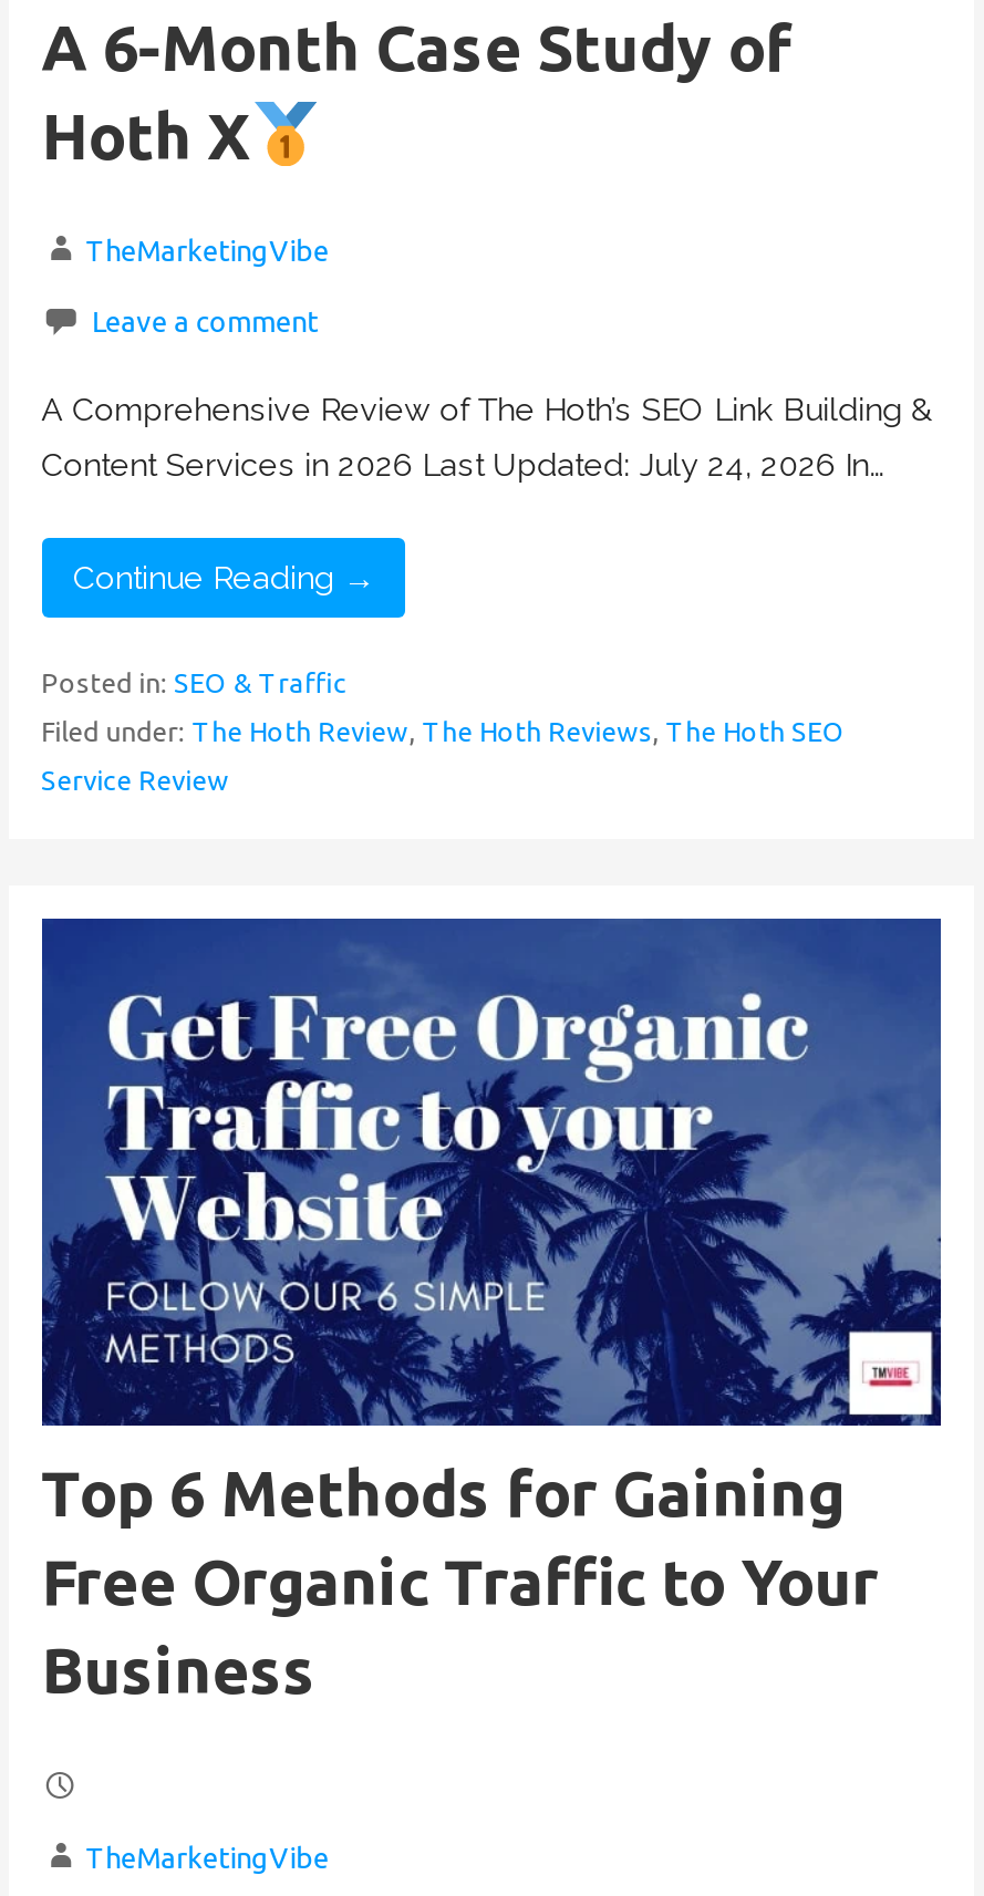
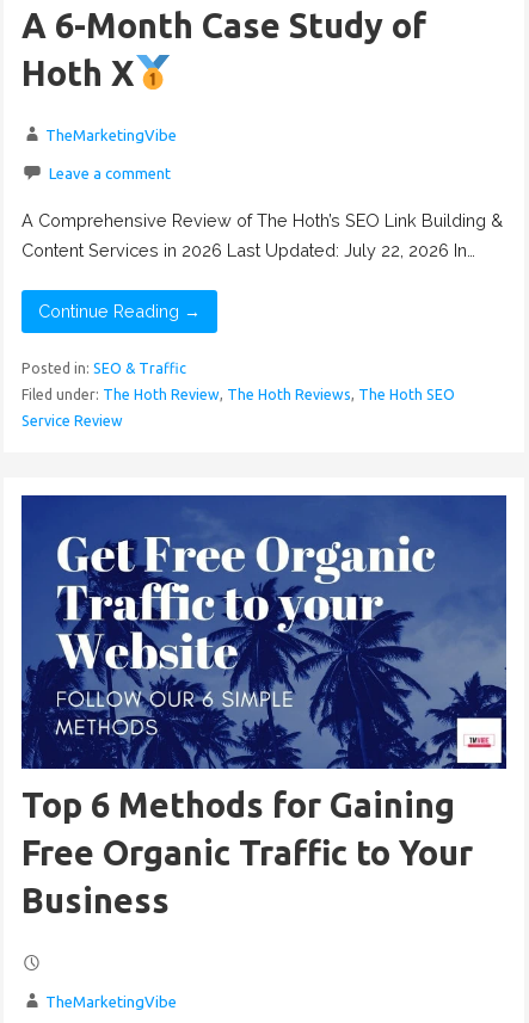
- Content Services in 2026 Last Updated: July 24, 2026 In…
+ Content Services in 2026 Last Updated: July 22, 2026 In…
